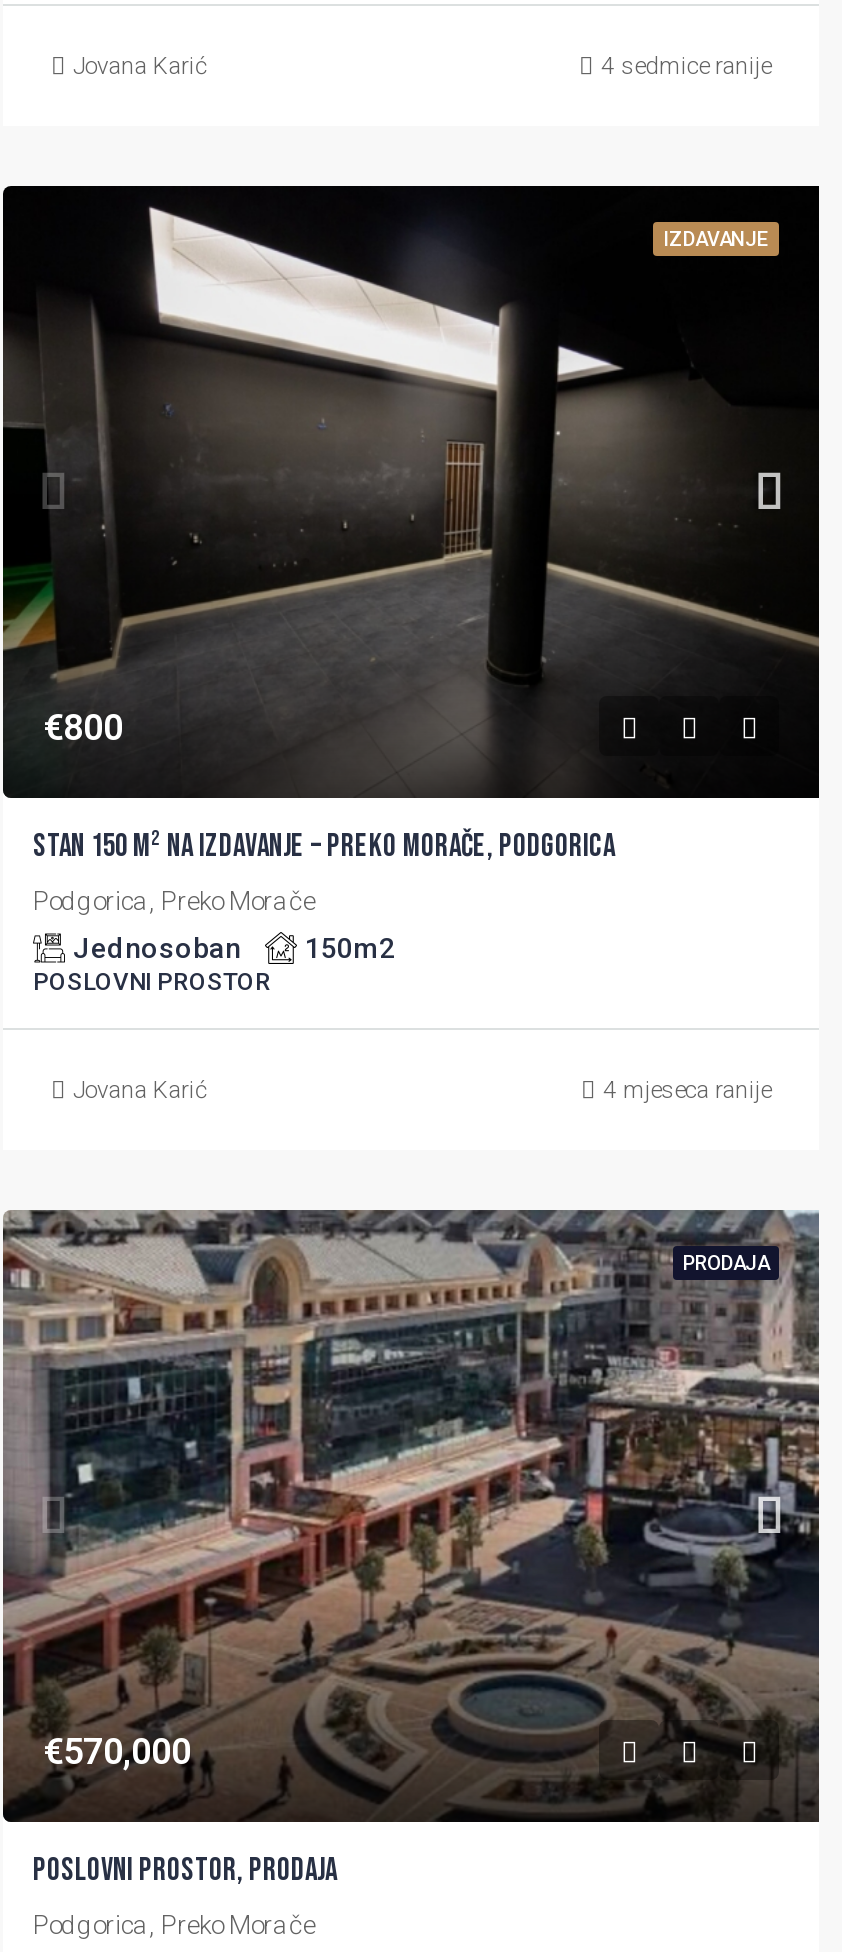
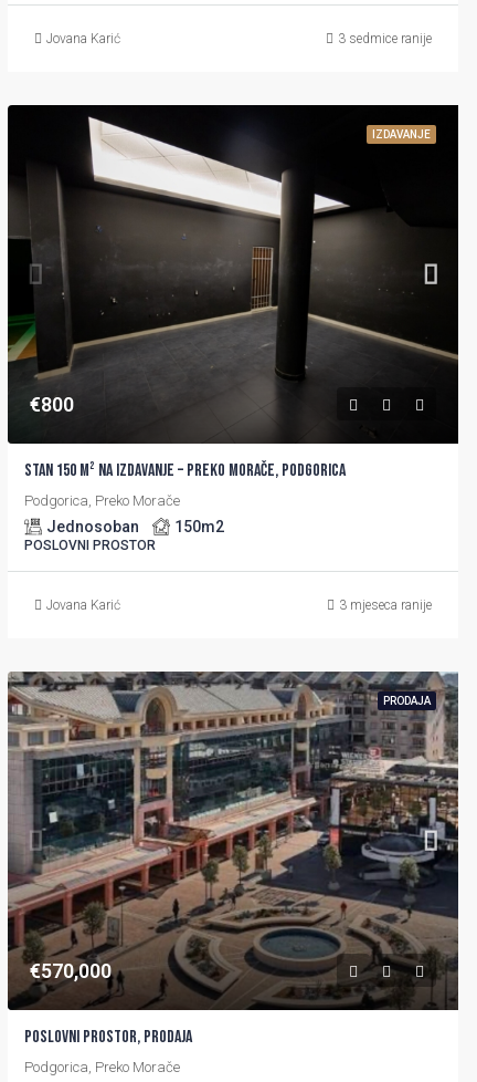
- 4 sedmice ranije
+ 3 sedmice ranije

- 4 mjeseca ranije
+ 3 mjeseca ranije
